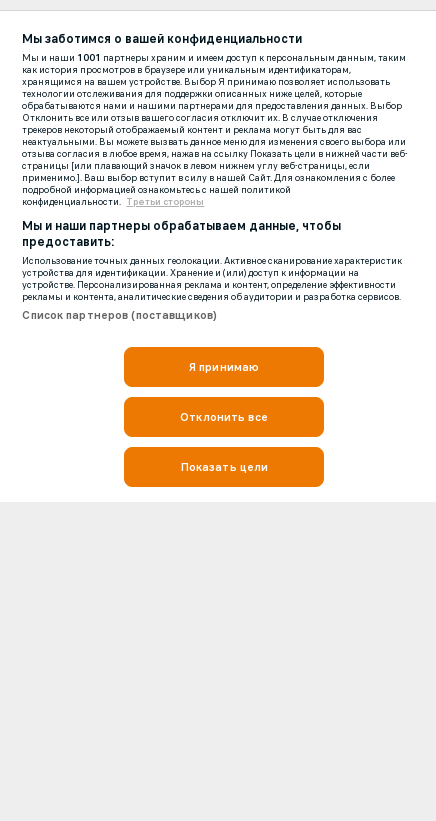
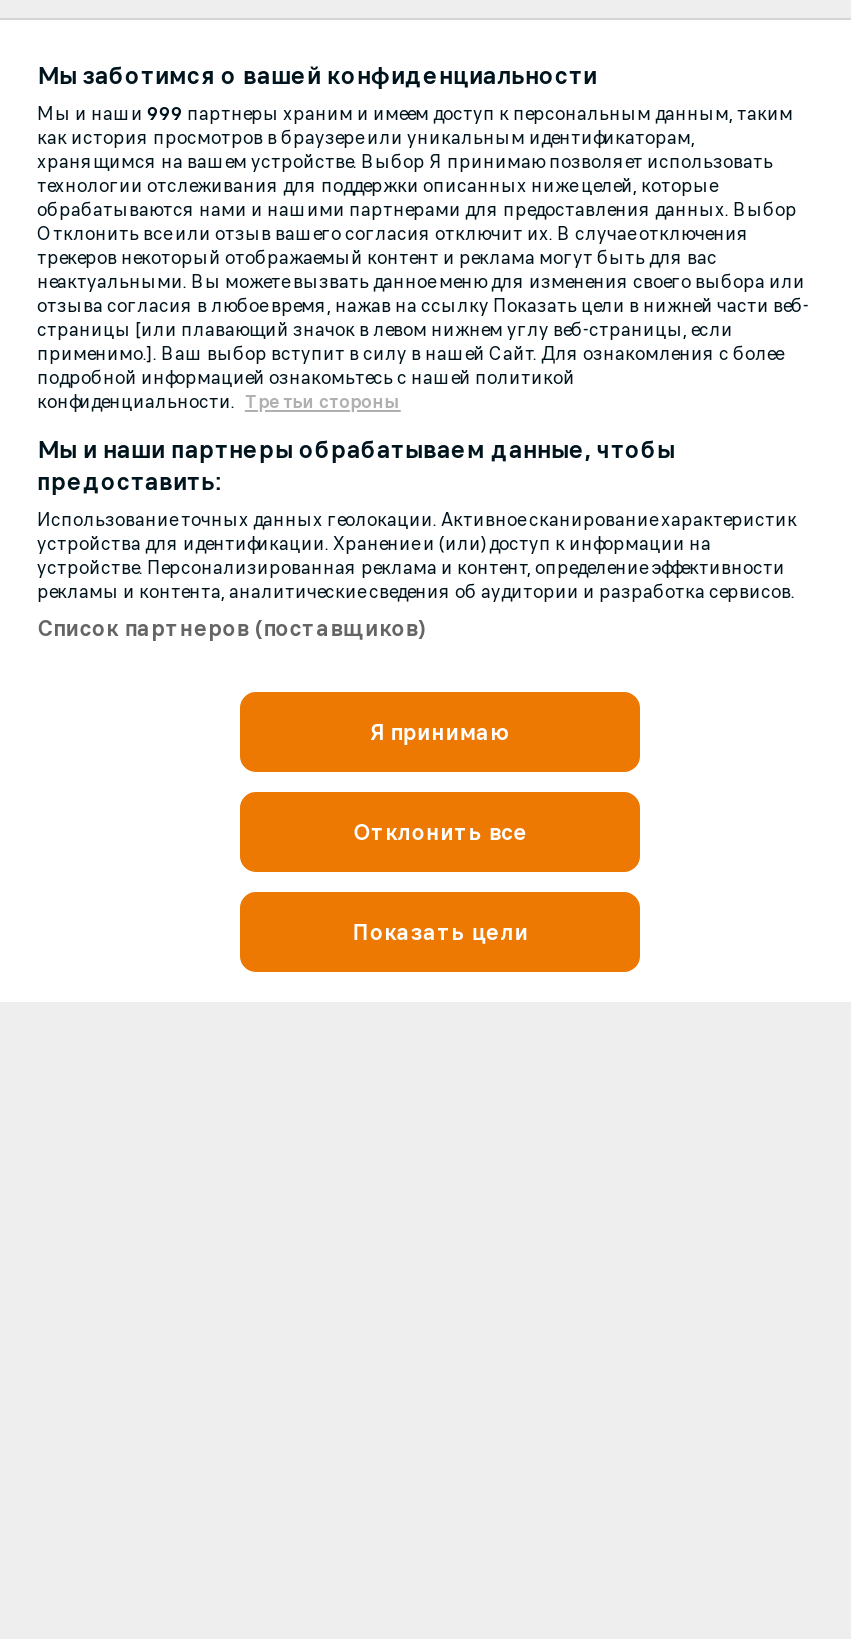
- Мы и наши 1001 партнеры храним и имеем доступ к персональным данным, таким
+ Мы и наши 999 партнеры храним и имеем доступ к персональным данным, таким
